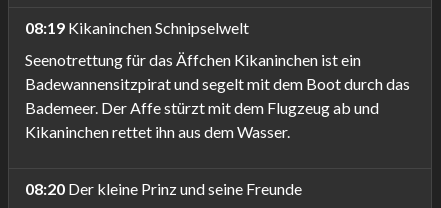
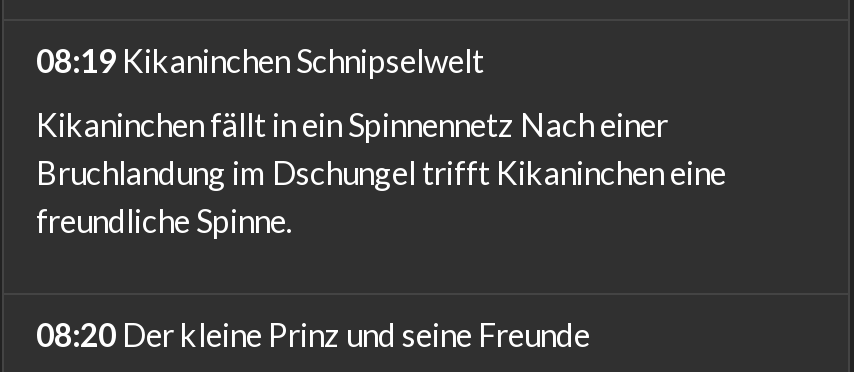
- Seenotrettung für das Äffchen Kikaninchen ist ein
- Badewannensitzpirat und segelt mit dem Boot durch das
- Bademeer. Der Affe stürzt mit dem Flugzeug ab und
- Kikaninchen rettet ihn aus dem Wasser.
+ Kikaninchen fällt in ein Spinnennetz Nach einer
+ Bruchlandung im Dschungel trifft Kikaninchen eine
+ freundliche Spinne.
